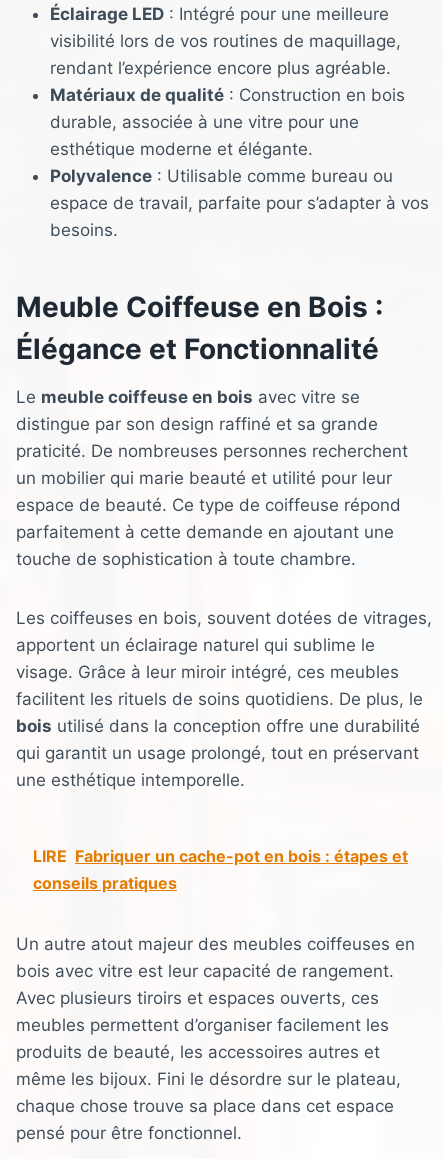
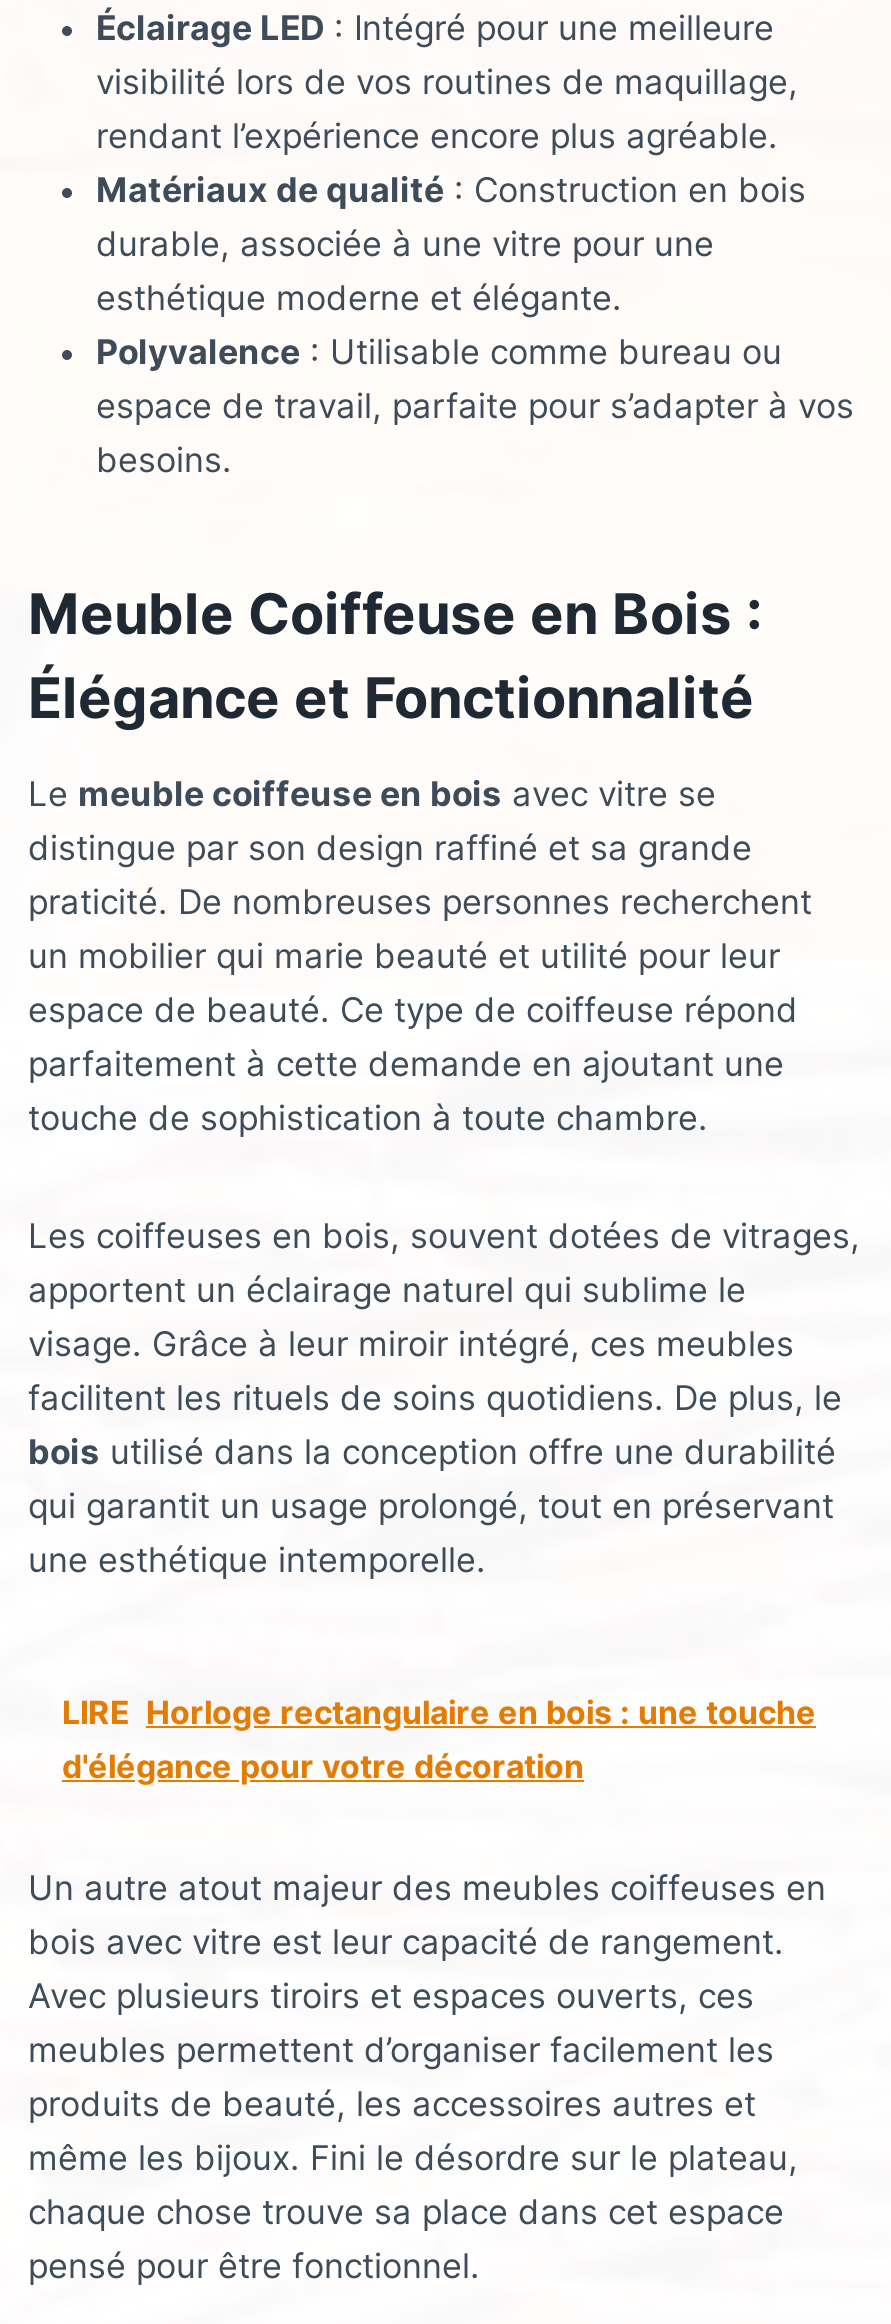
- LIRE Fabriquer un cache-pot en bois : étapes et
- conseils pratiques
+ LIRE Horloge rectangulaire en bois : une touche
+ d'élégance pour votre décoration
